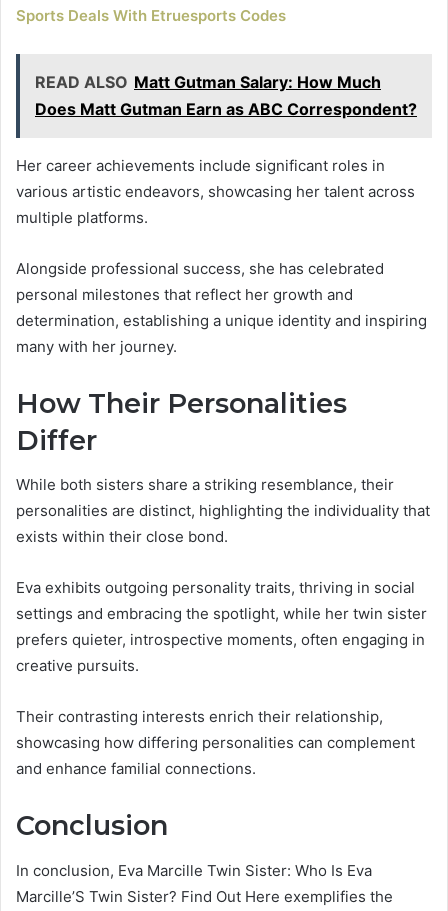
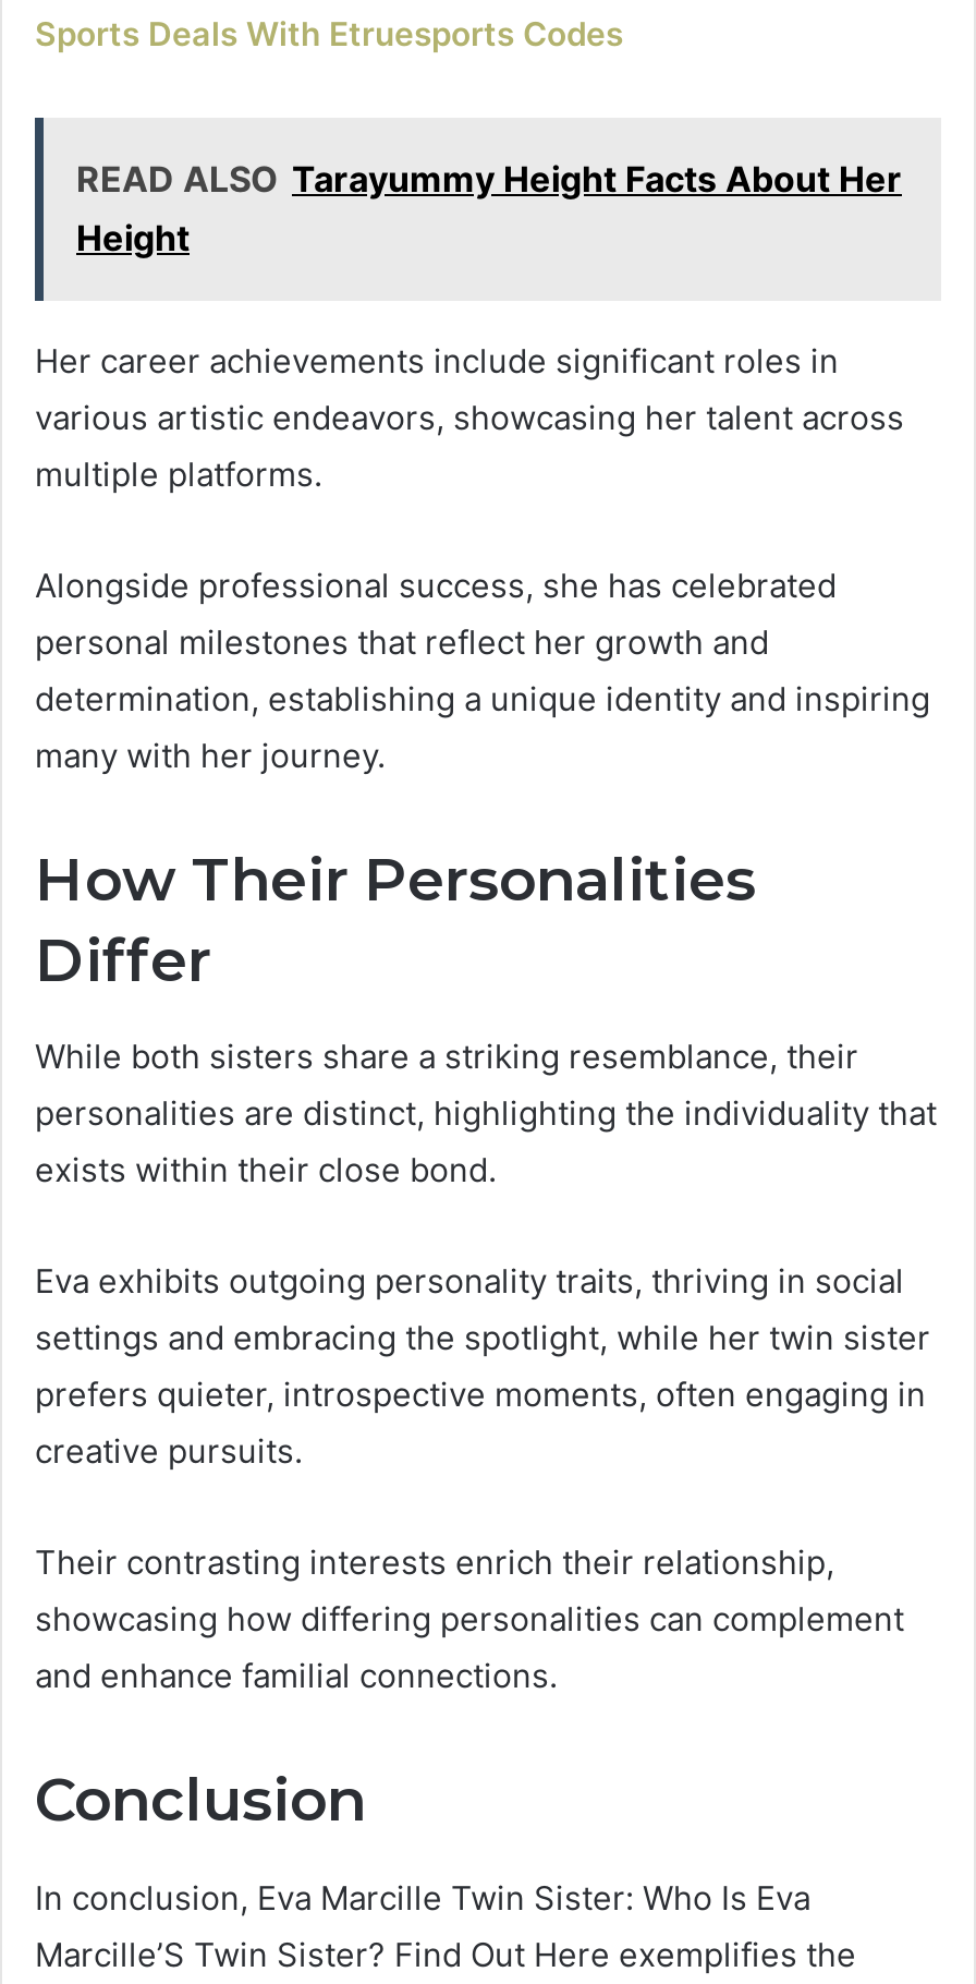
- READ ALSO Matt Gutman Salary: How Much
- Does Matt Gutman Earn as ABC Correspondent?
+ READ ALSO Tarayummy Height Facts About Her
+ Height
